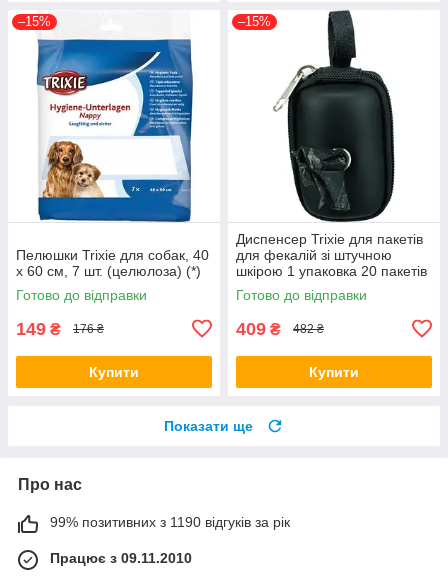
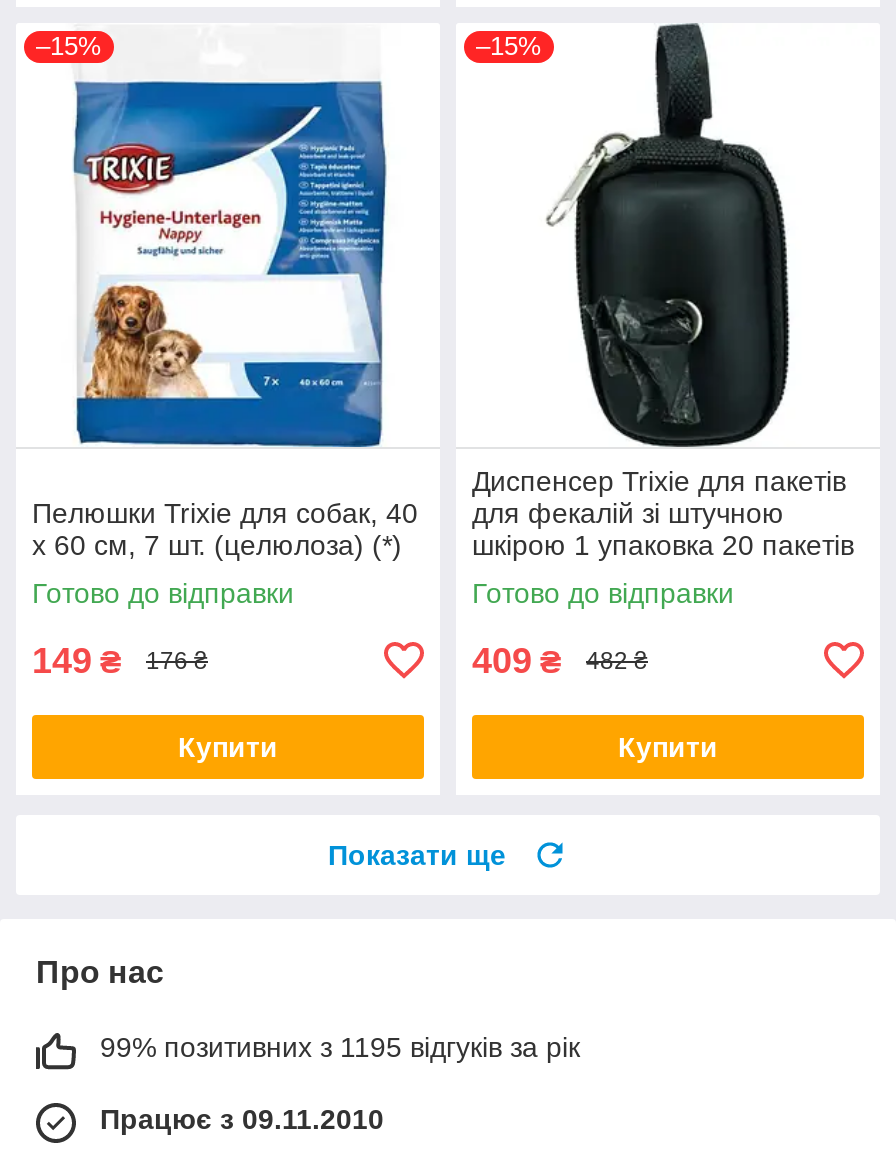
- 99% позитивних з 1190 відгуків за рік
+ 99% позитивних з 1195 відгуків за рік
